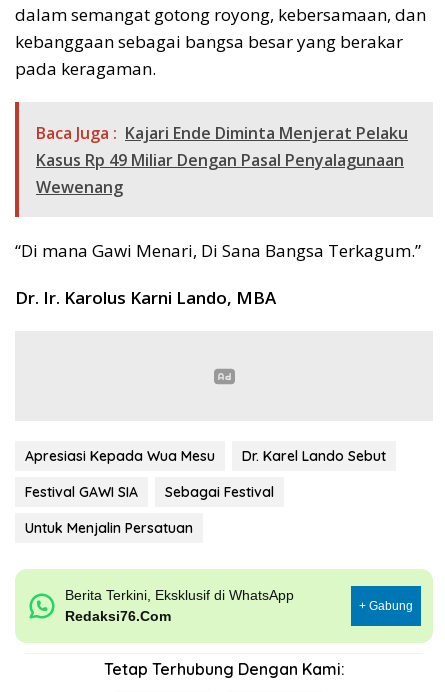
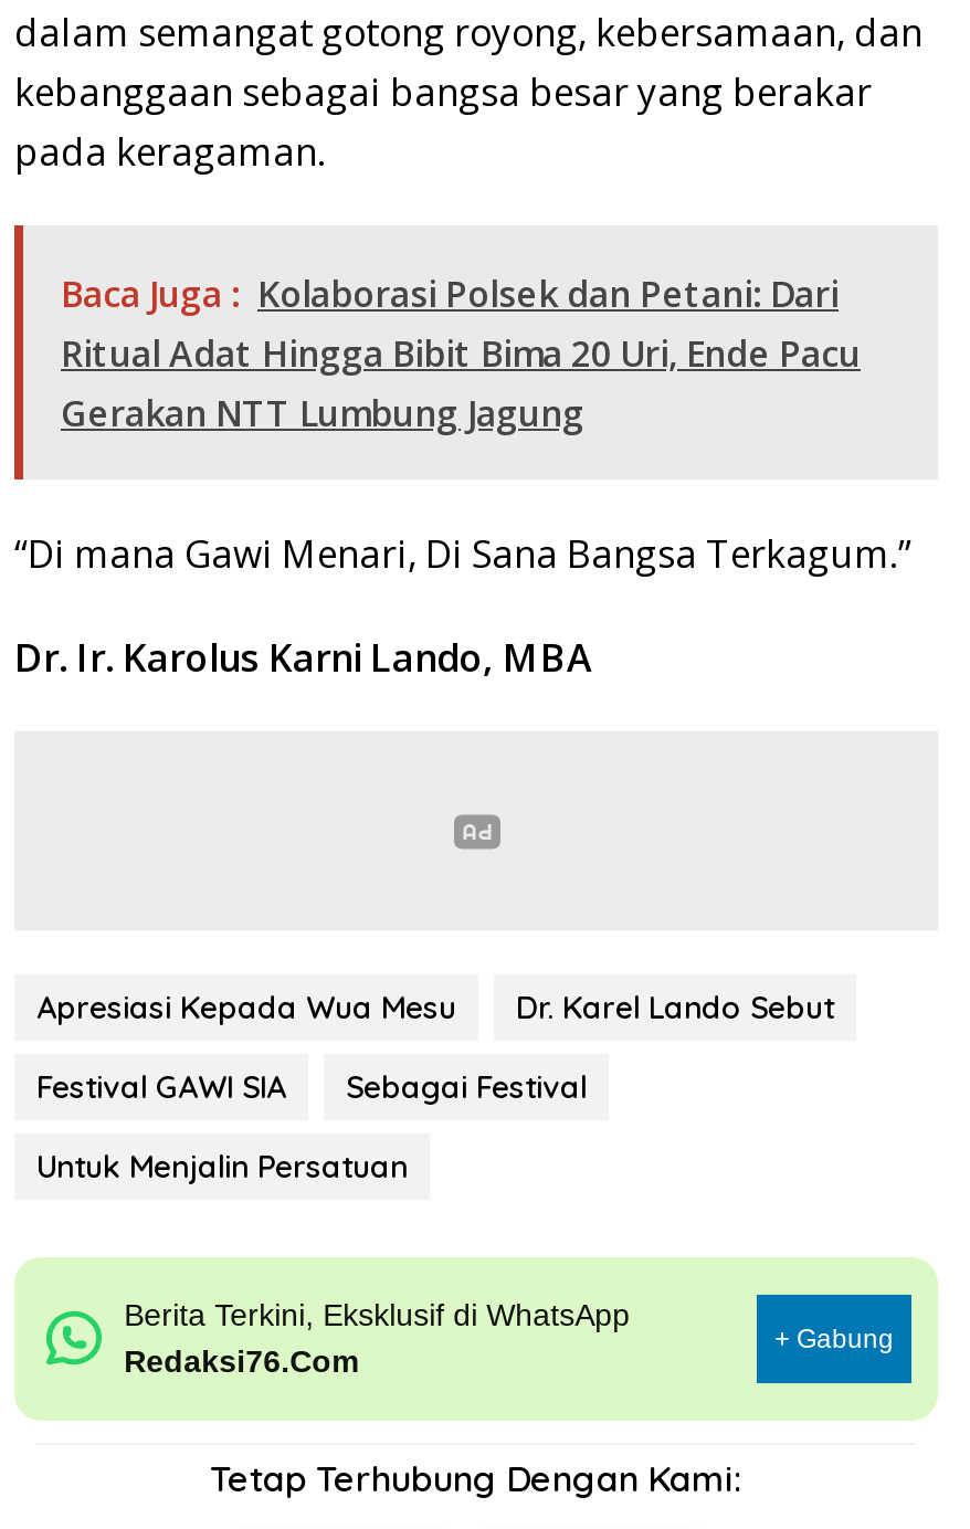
- Baca Juga : Kajari Ende Diminta Menjerat Pelaku
- Kasus Rp 49 Miliar Dengan Pasal Penyalagunaan
- Wewenang
+ Baca Juga : Kolaborasi Polsek dan Petani: Dari
+ Ritual Adat Hingga Bibit Bima 20 Uri, Ende Pacu
+ Gerakan NTT Lumbung Jagung
